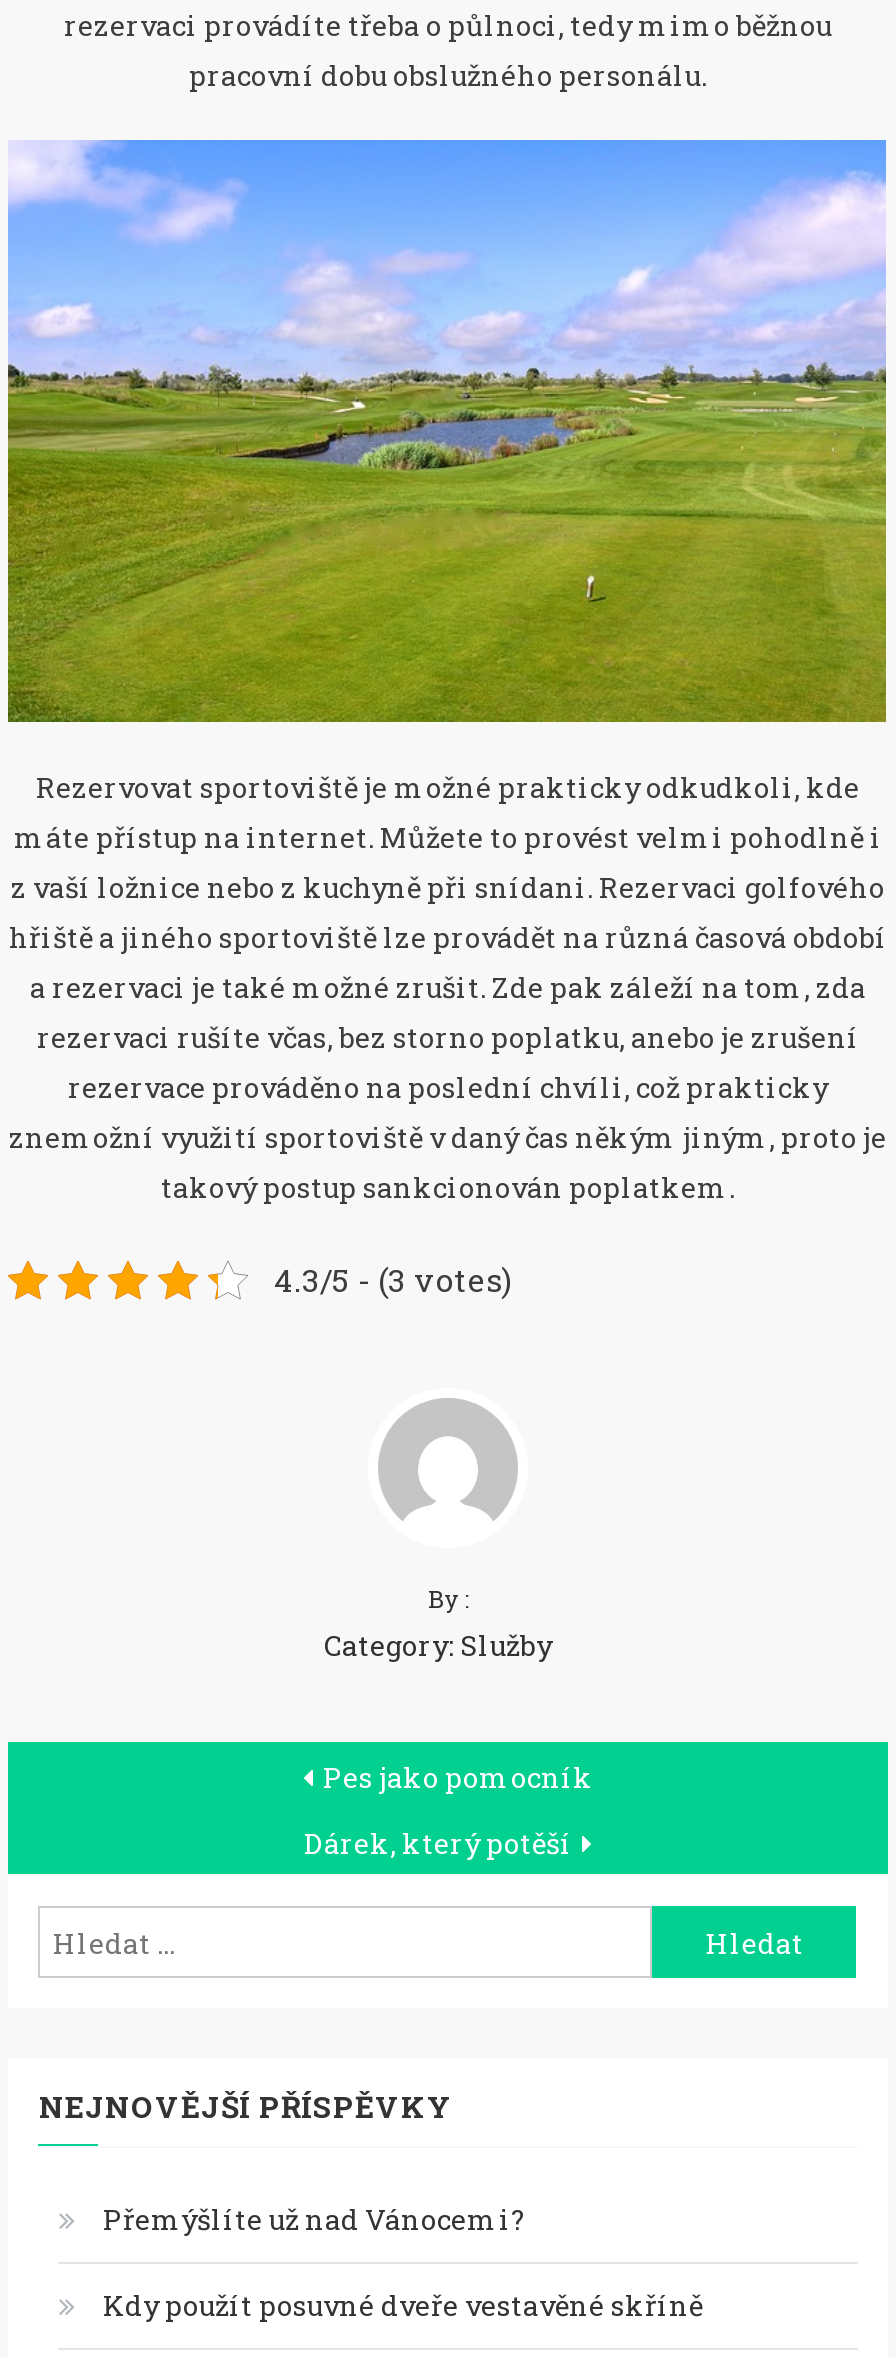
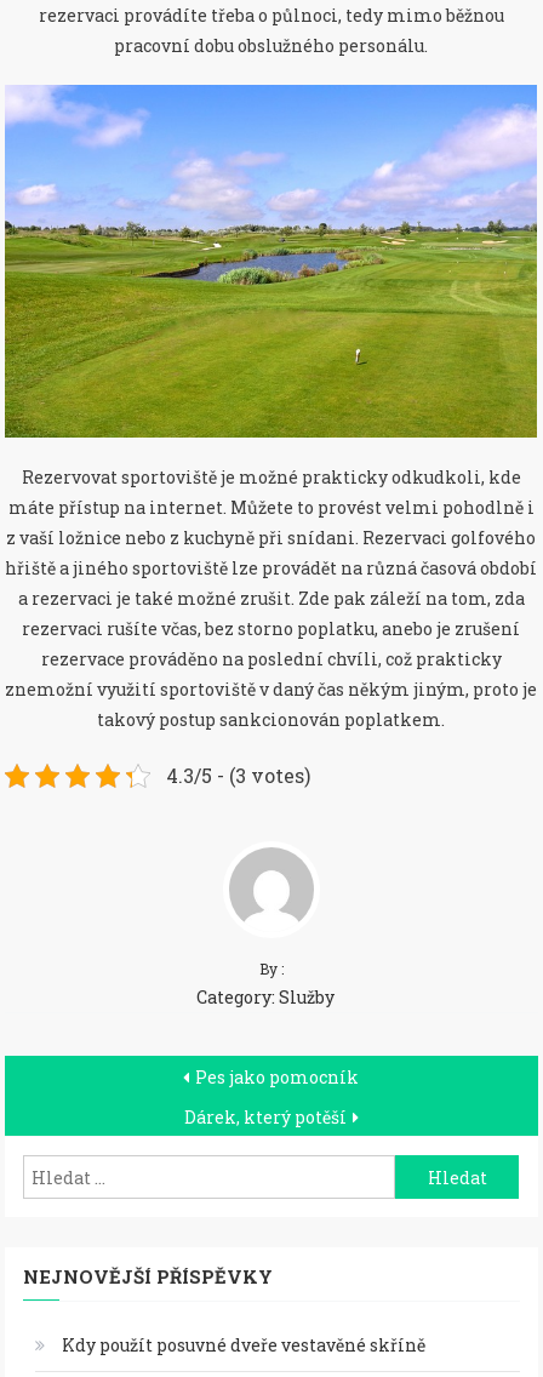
- Přemýšlíte už nad Vánocemi?
